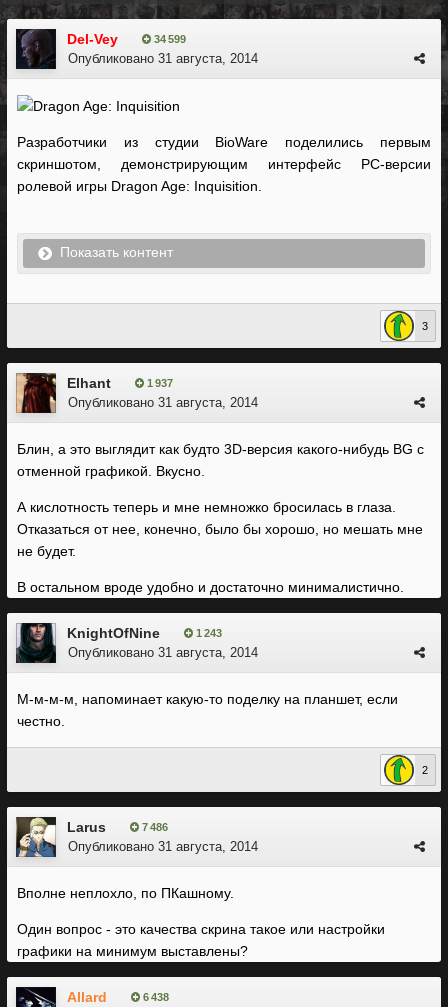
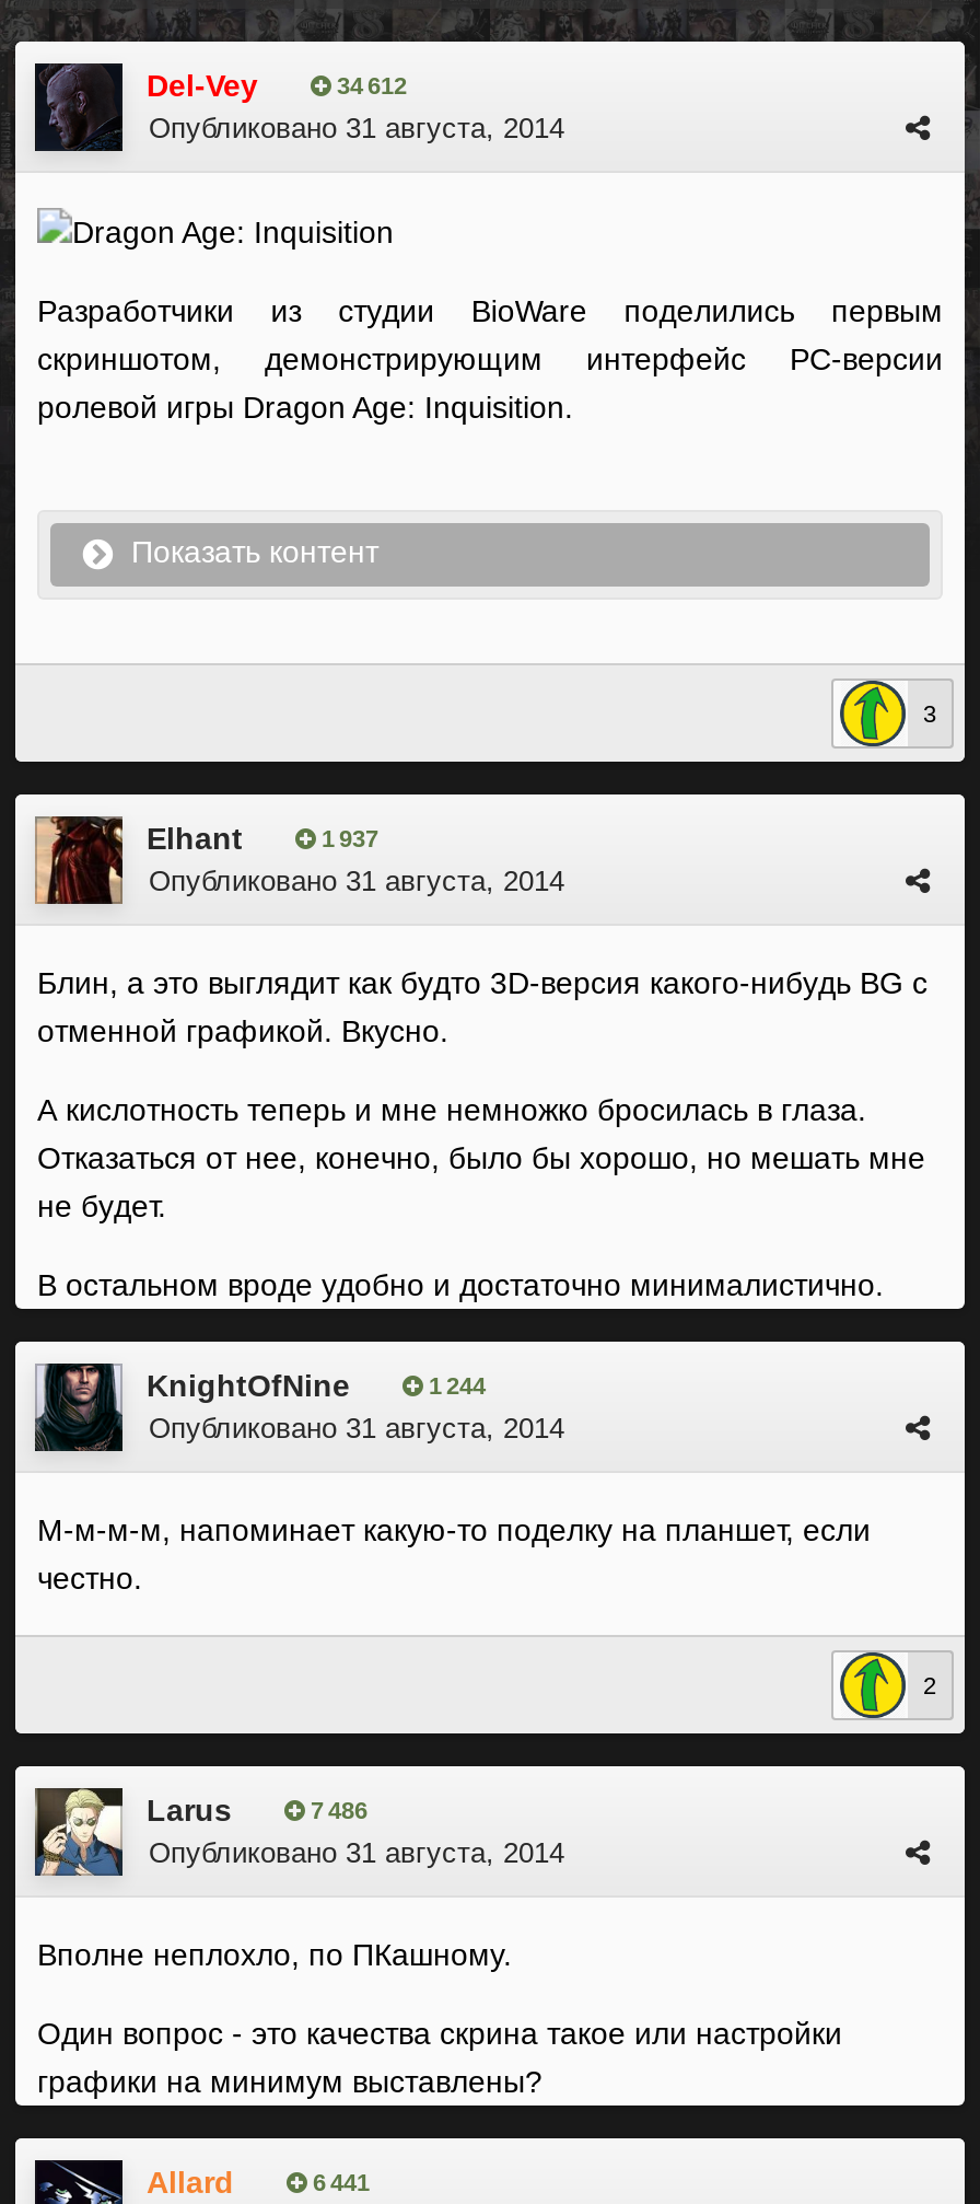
- 34 599
+ 34 612

- 1 243
+ 1 244

- 6 438
+ 6 441
